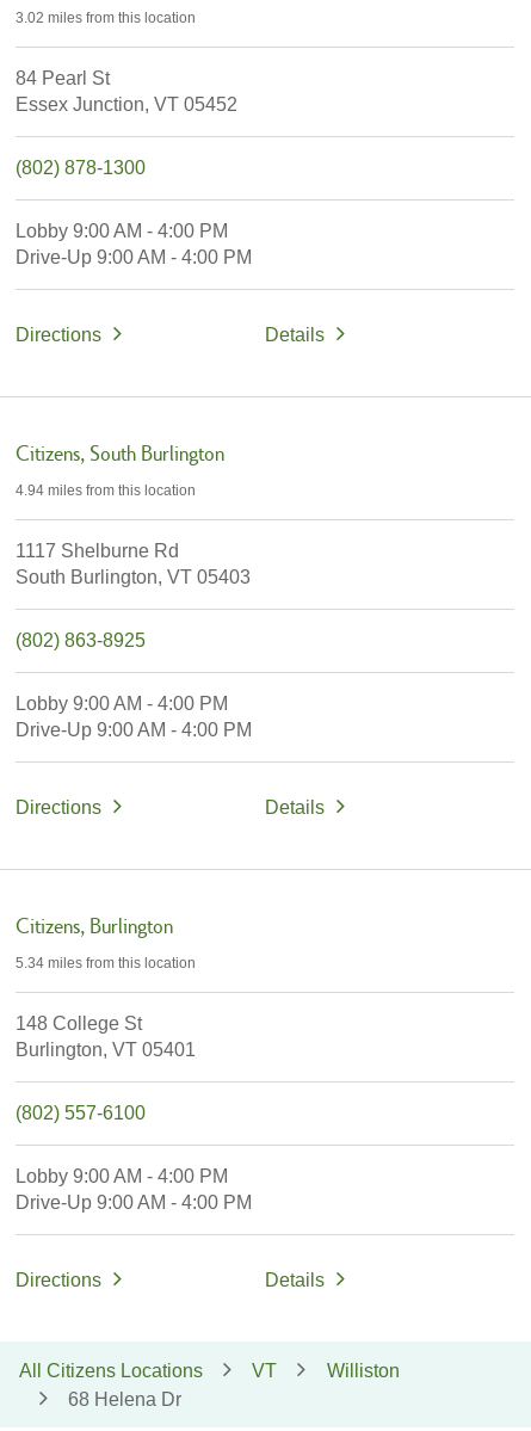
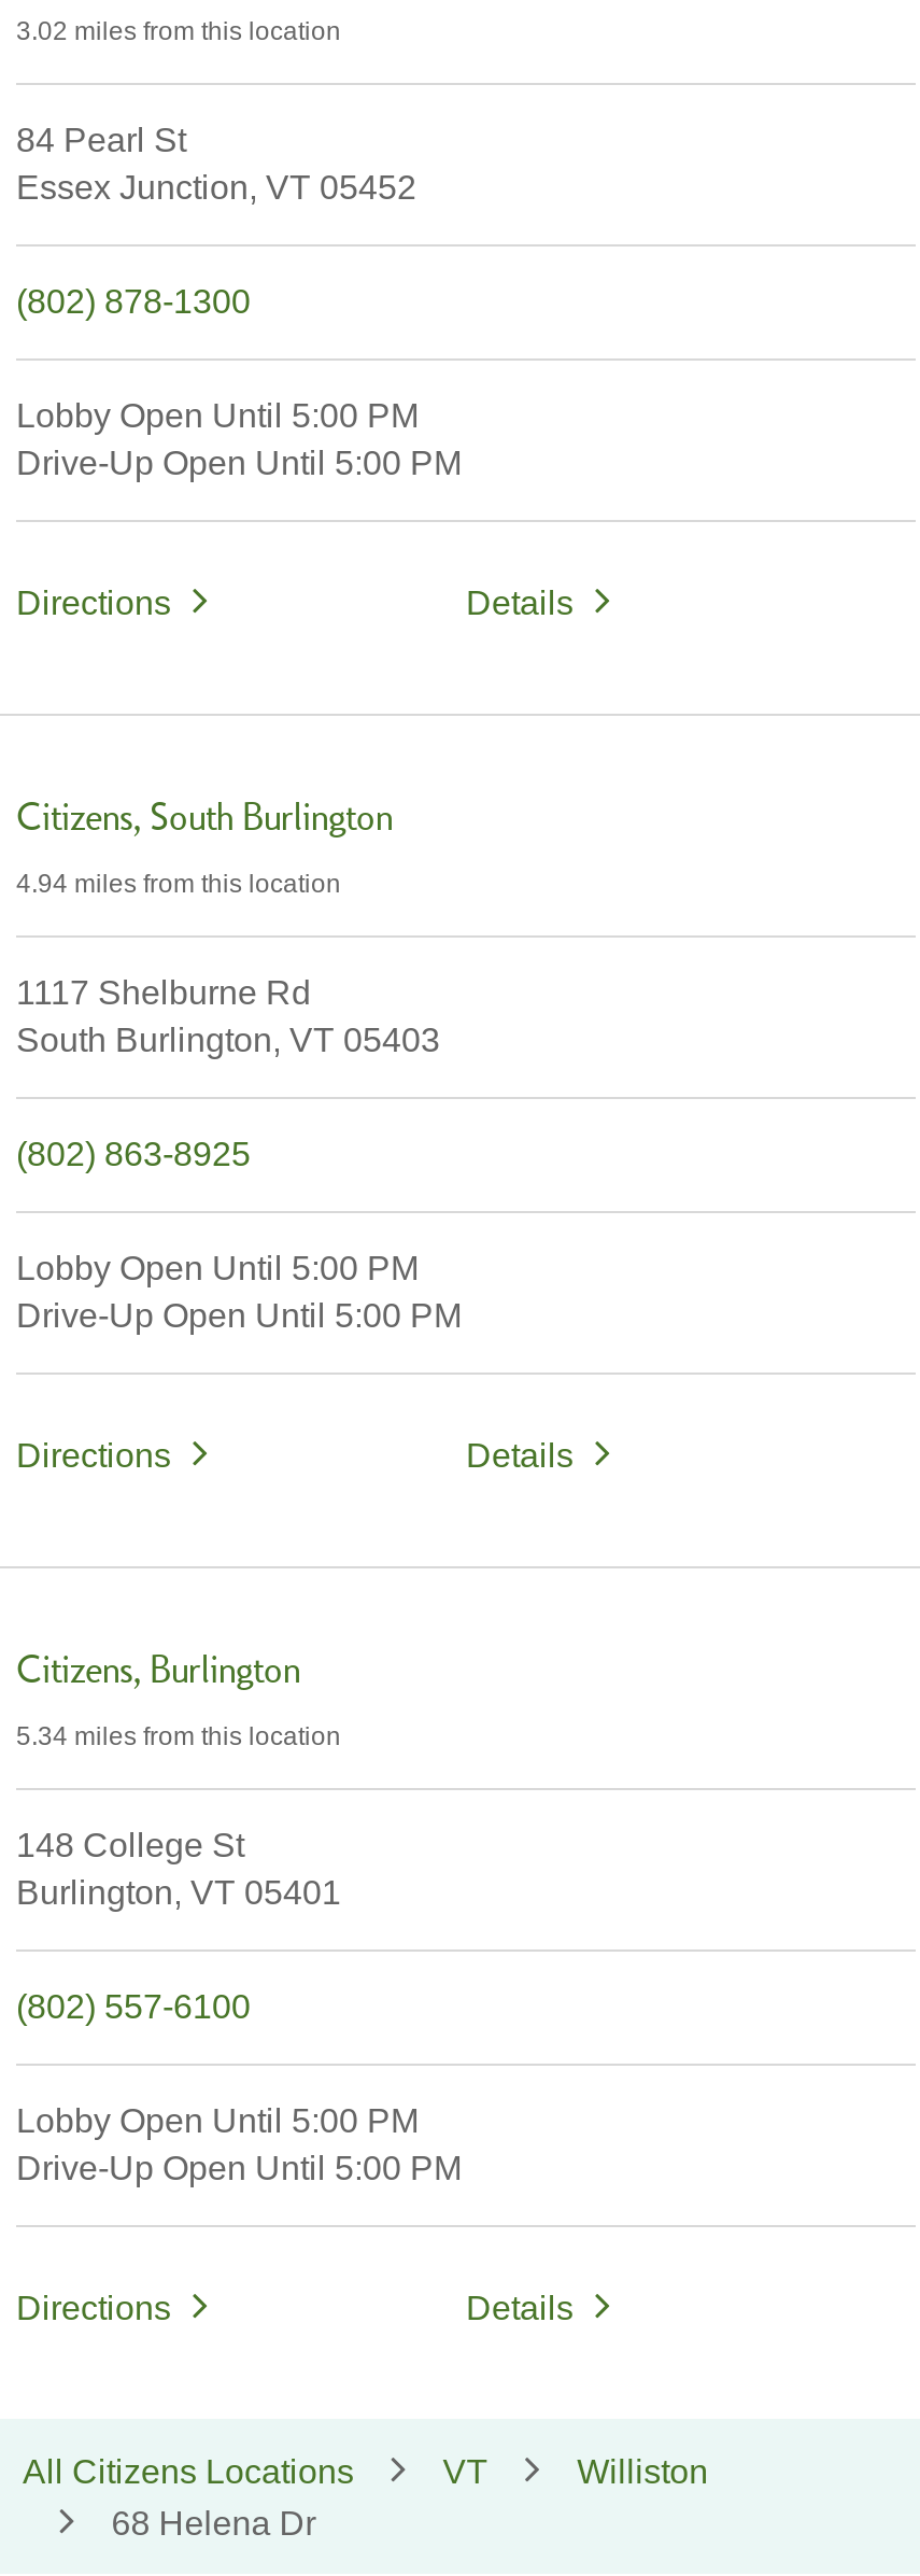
- Lobby 9:00 AM - 4:00 PM
- Drive-Up 9:00 AM - 4:00 PM
+ Lobby Open Until 5:00 PM
+ Drive-Up Open Until 5:00 PM

- Lobby 9:00 AM - 4:00 PM
- Drive-Up 9:00 AM - 4:00 PM
+ Lobby Open Until 5:00 PM
+ Drive-Up Open Until 5:00 PM

- Lobby 9:00 AM - 4:00 PM
- Drive-Up 9:00 AM - 4:00 PM
+ Lobby Open Until 5:00 PM
+ Drive-Up Open Until 5:00 PM
